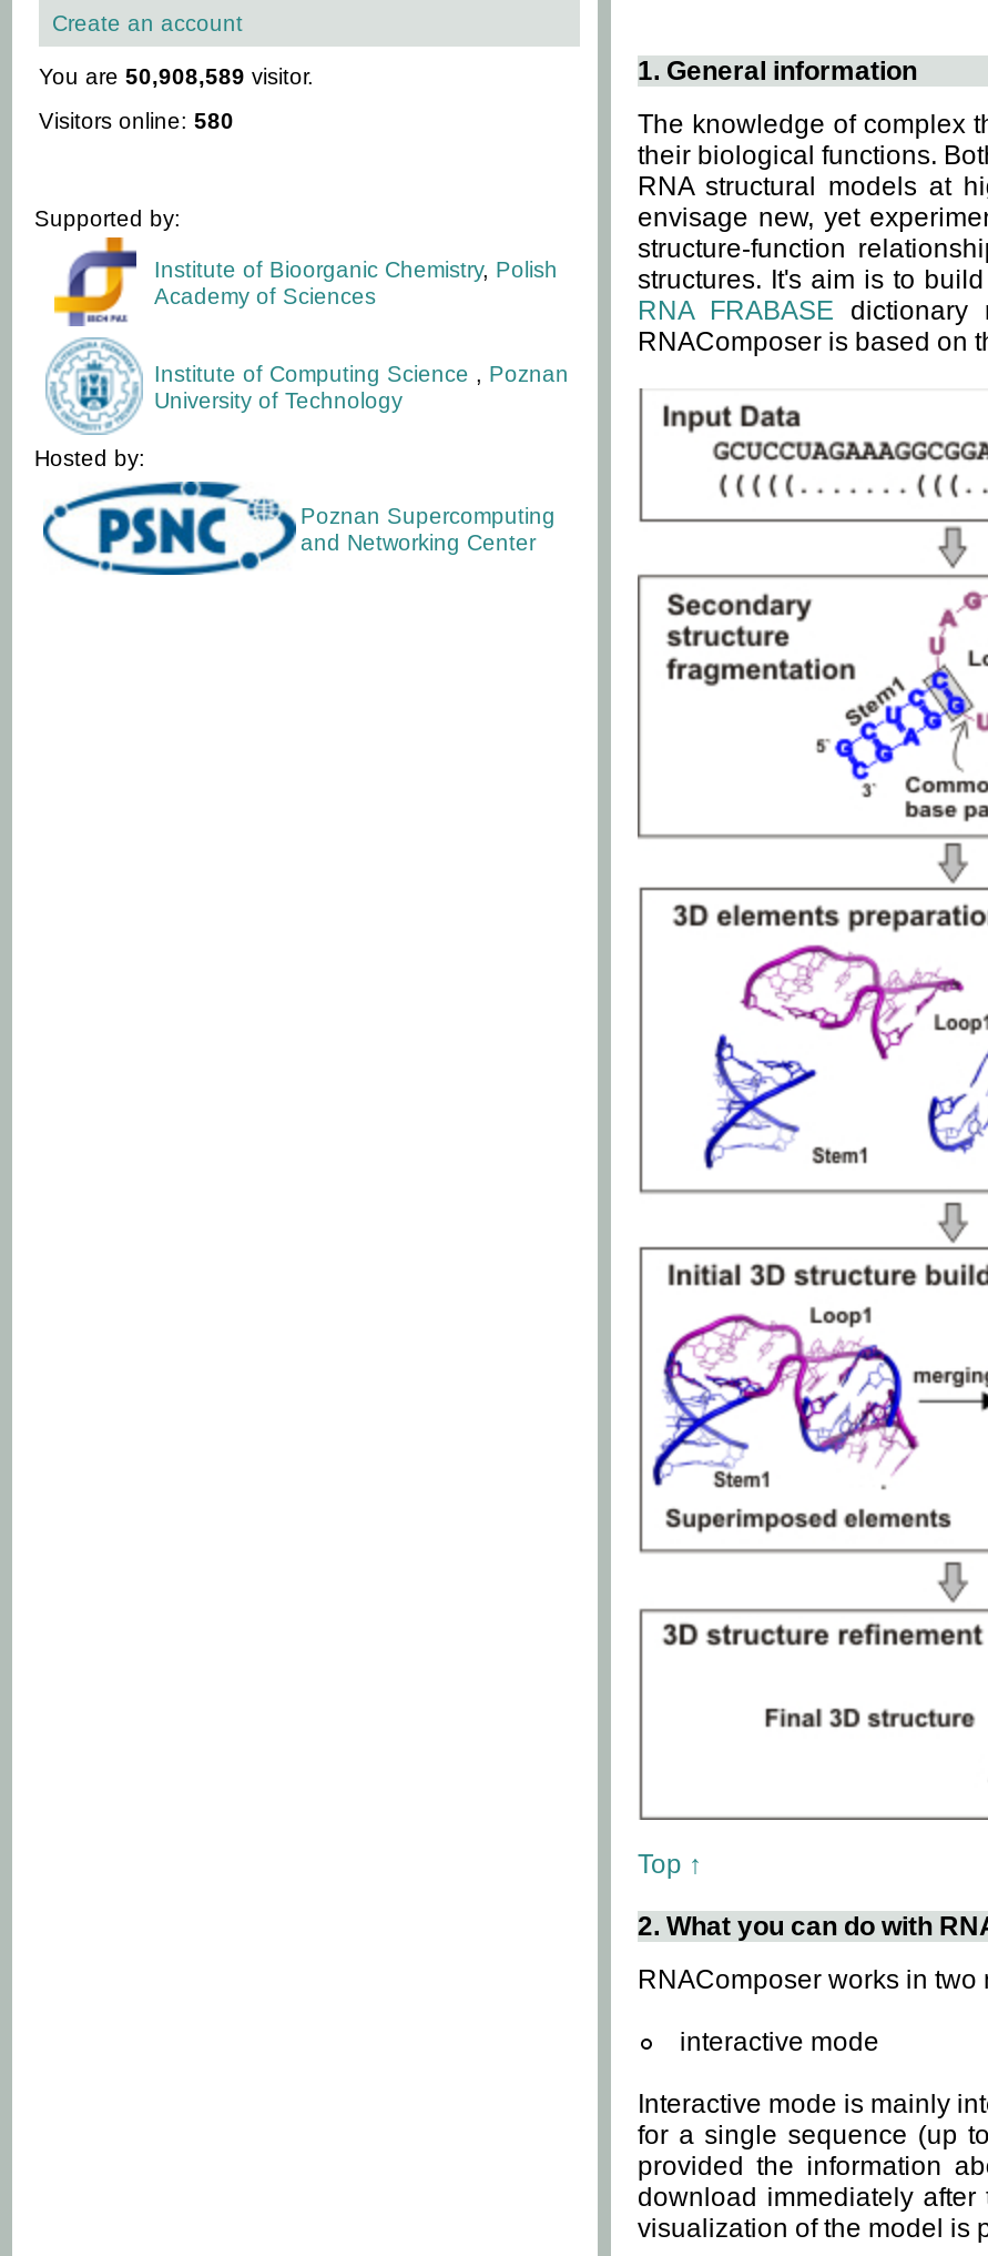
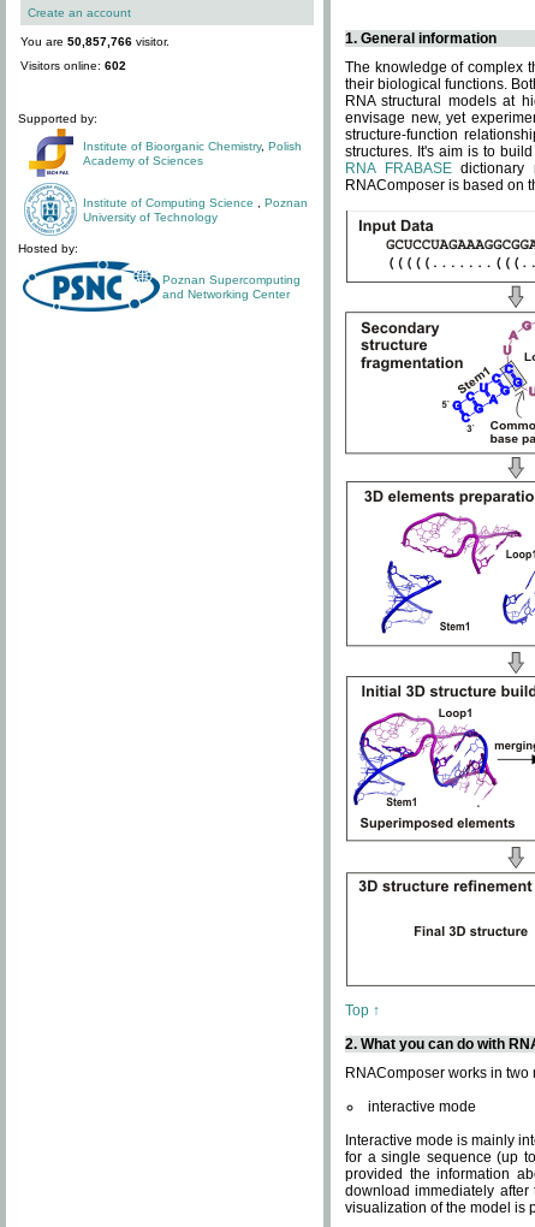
- You are 50,908,589 visitor.
+ You are 50,857,766 visitor.

- Visitors online: 580
+ Visitors online: 602
